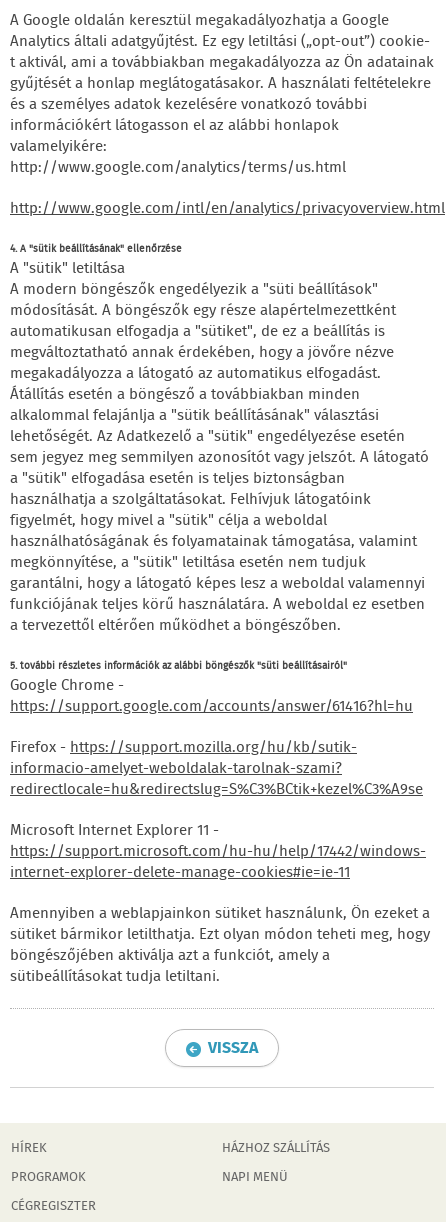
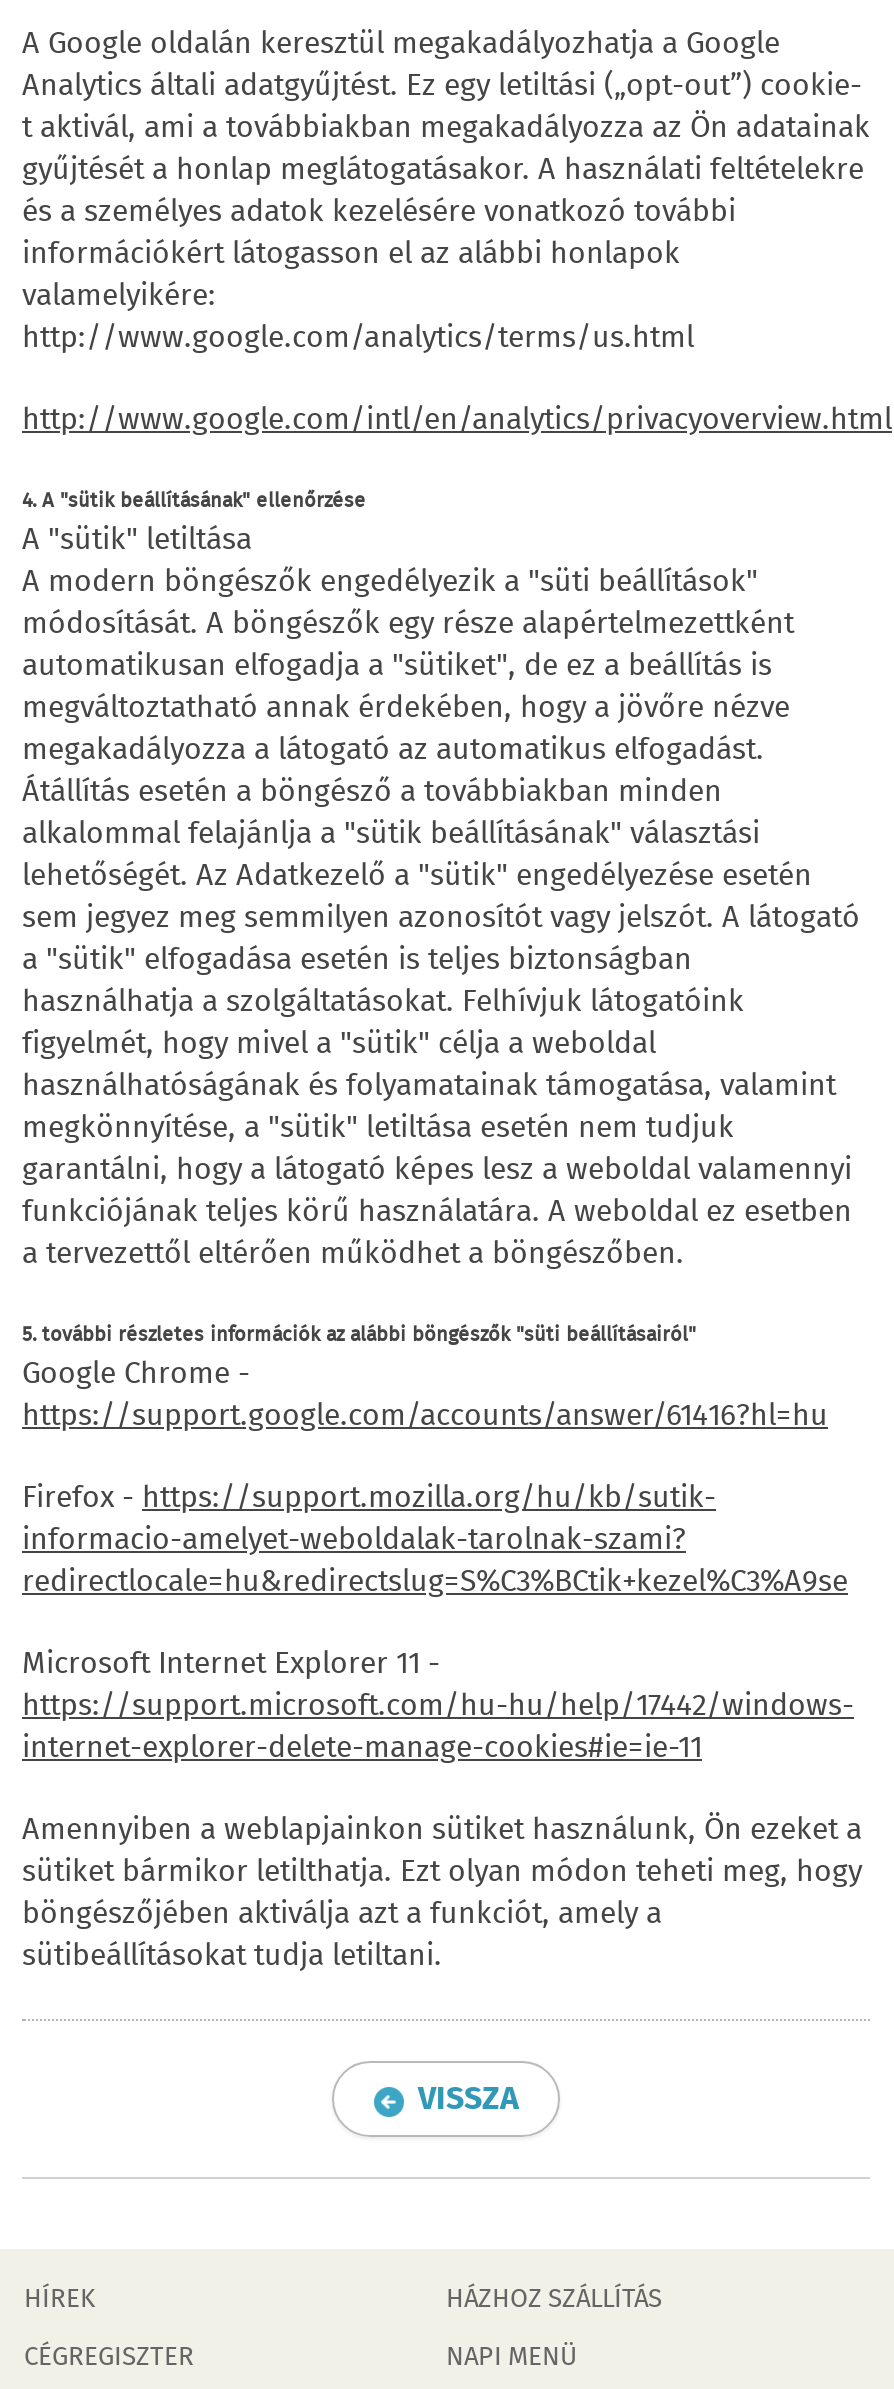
- PROGRAMOK
